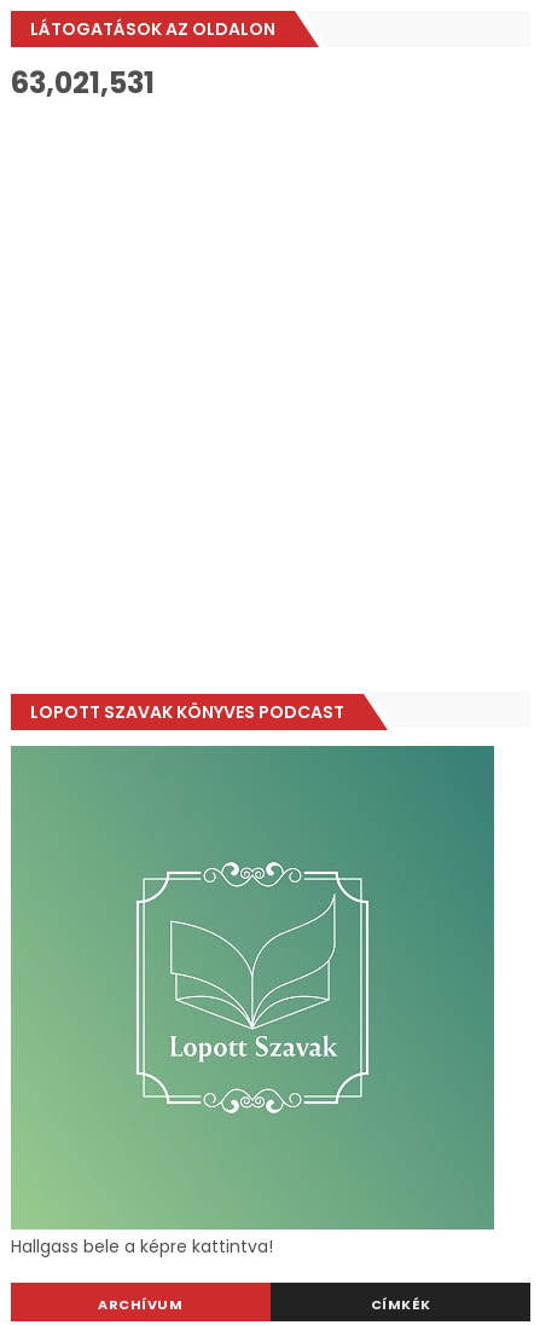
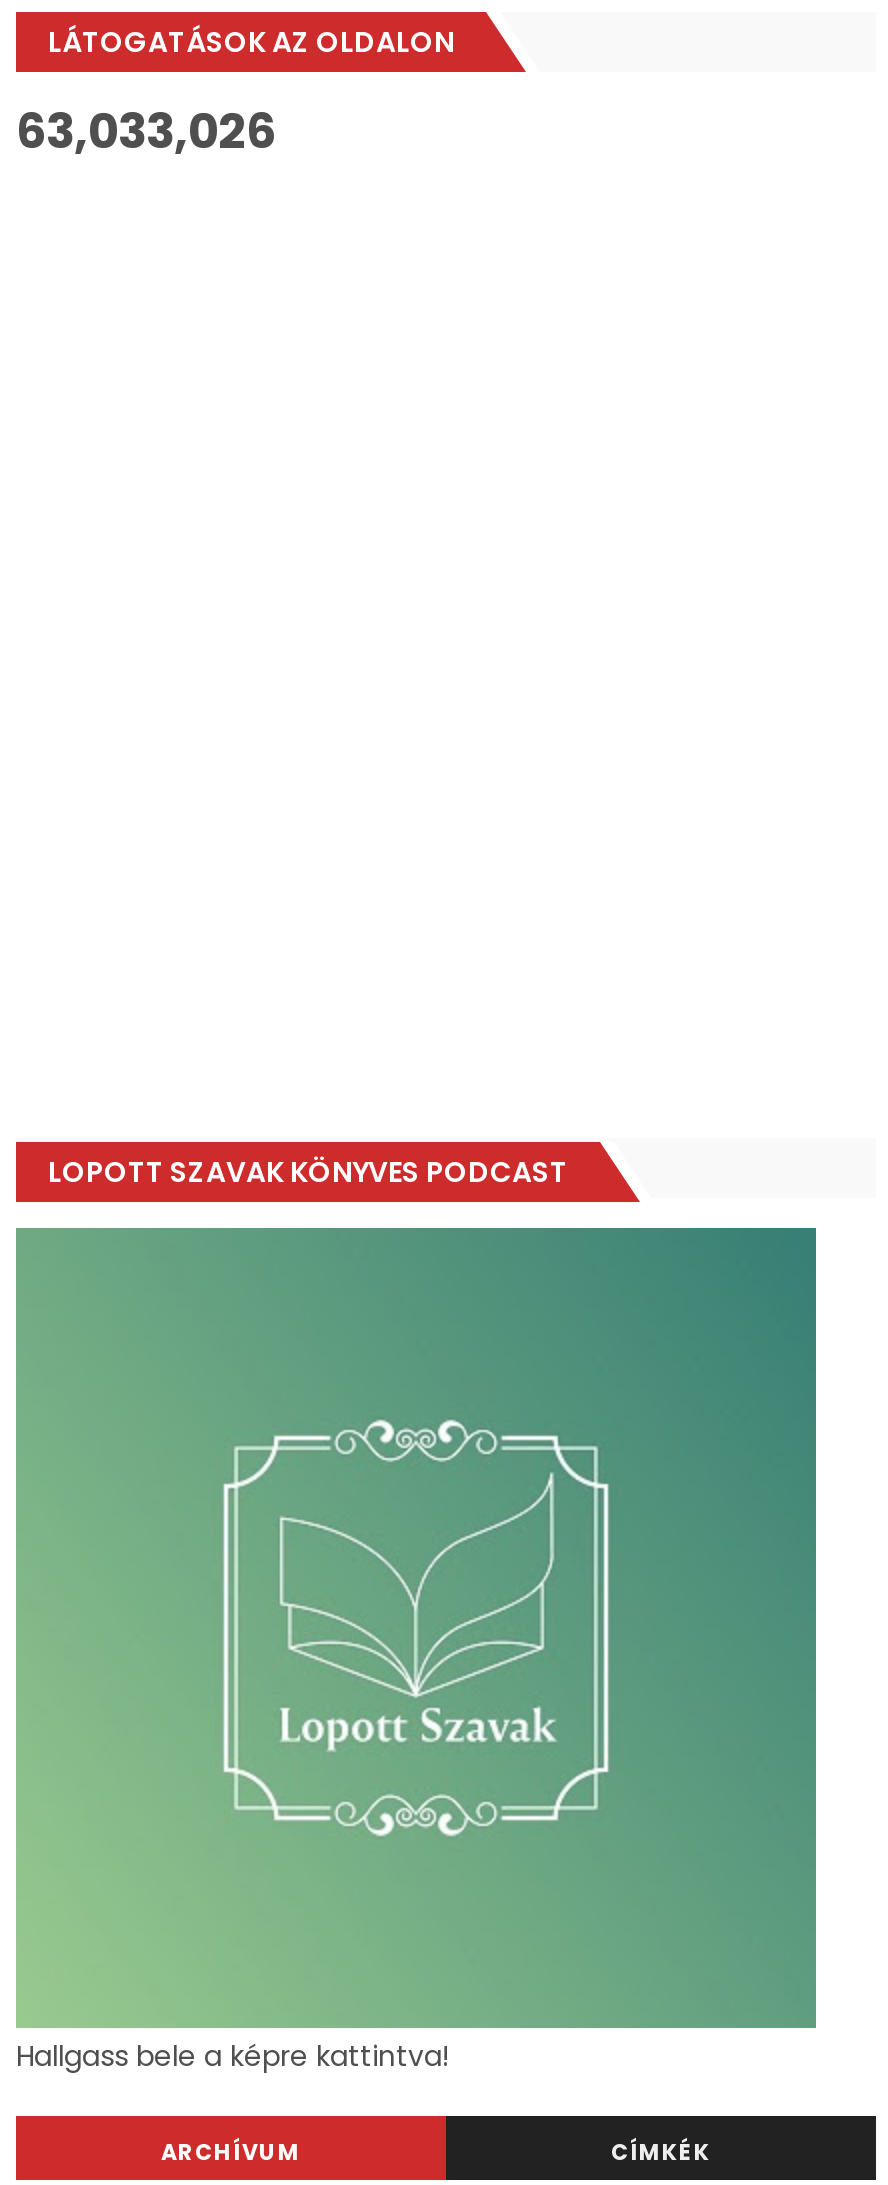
- 63,021,531
+ 63,033,026
